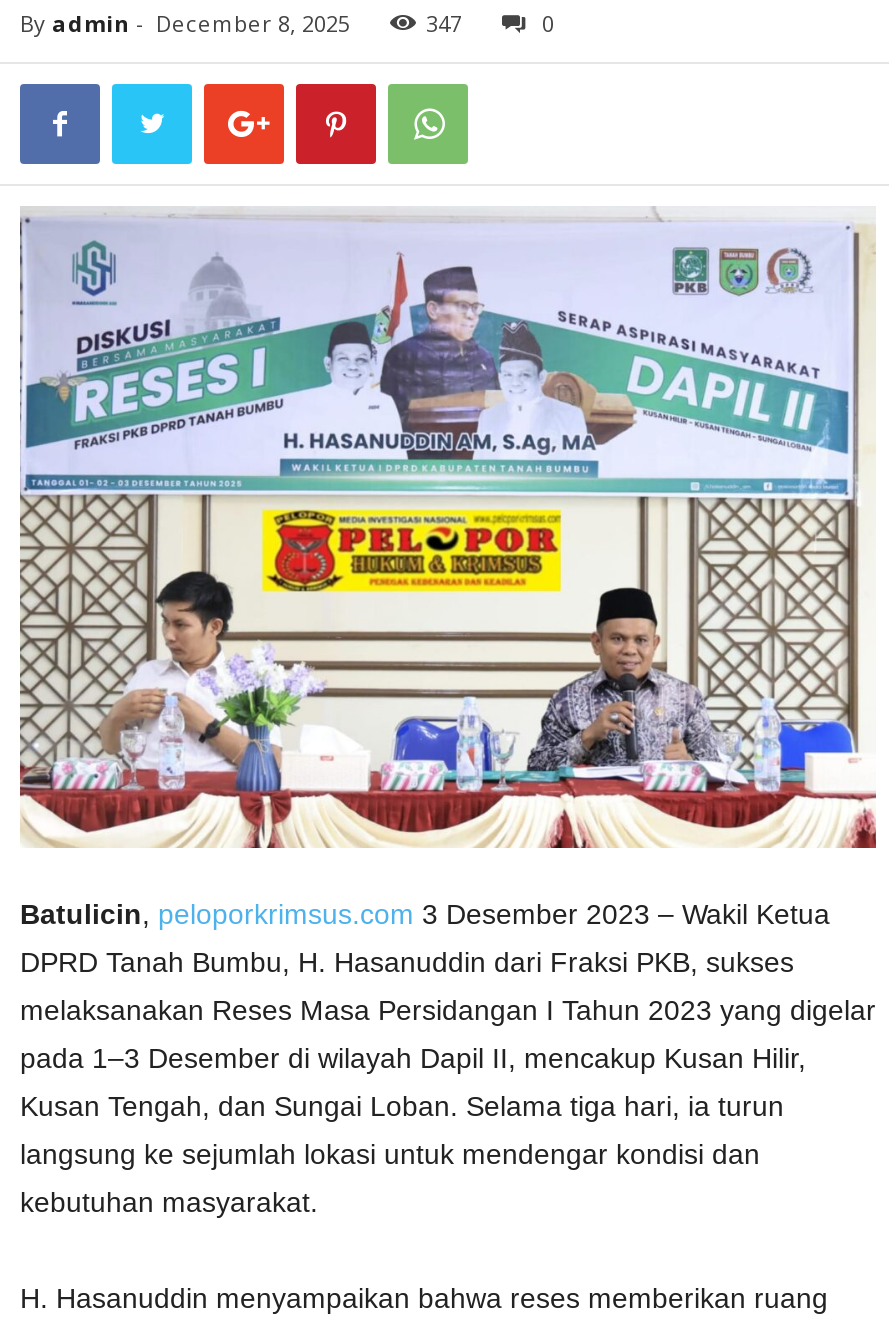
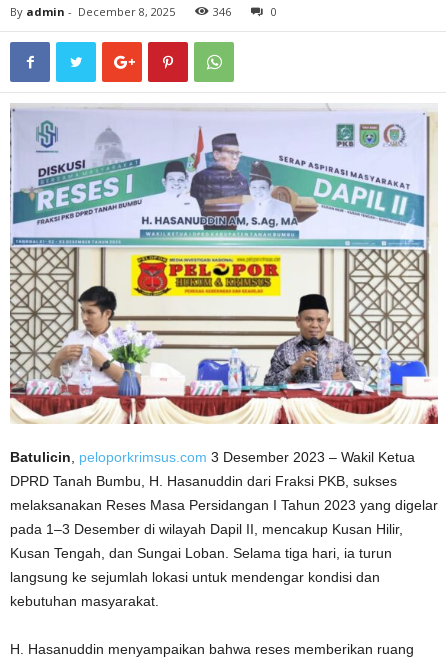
- 347
+ 346
